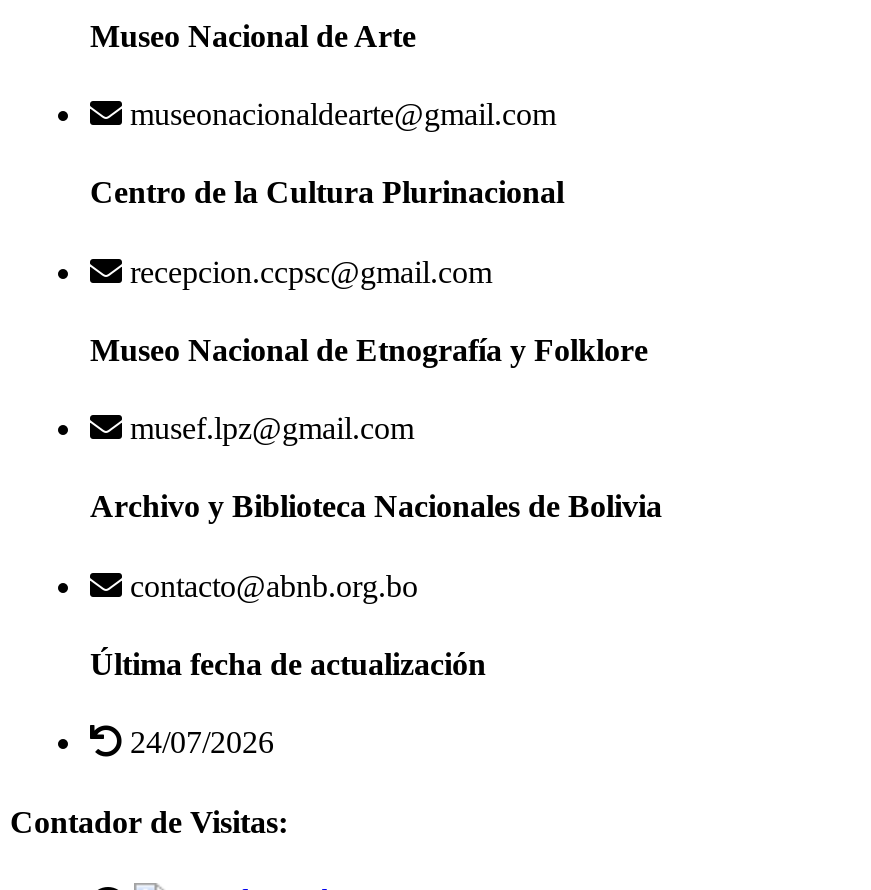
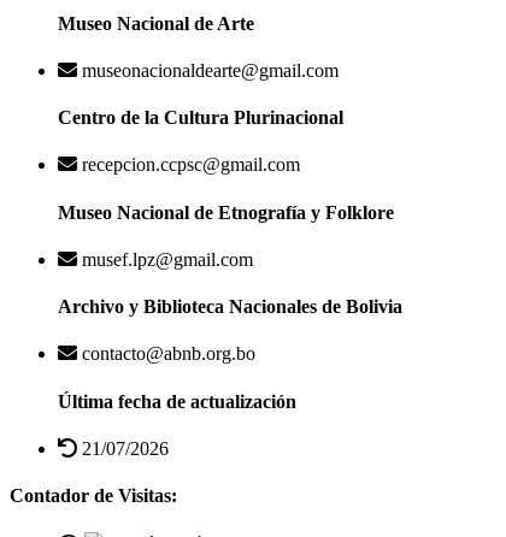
- 24/07/2026
+ 21/07/2026
